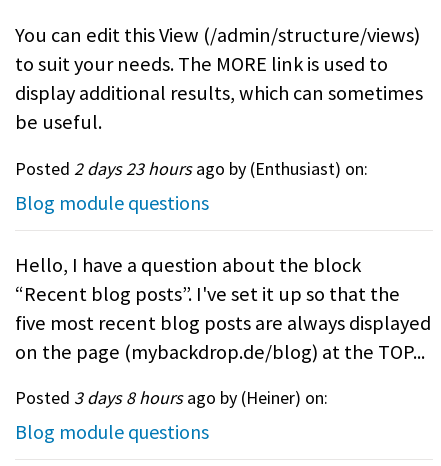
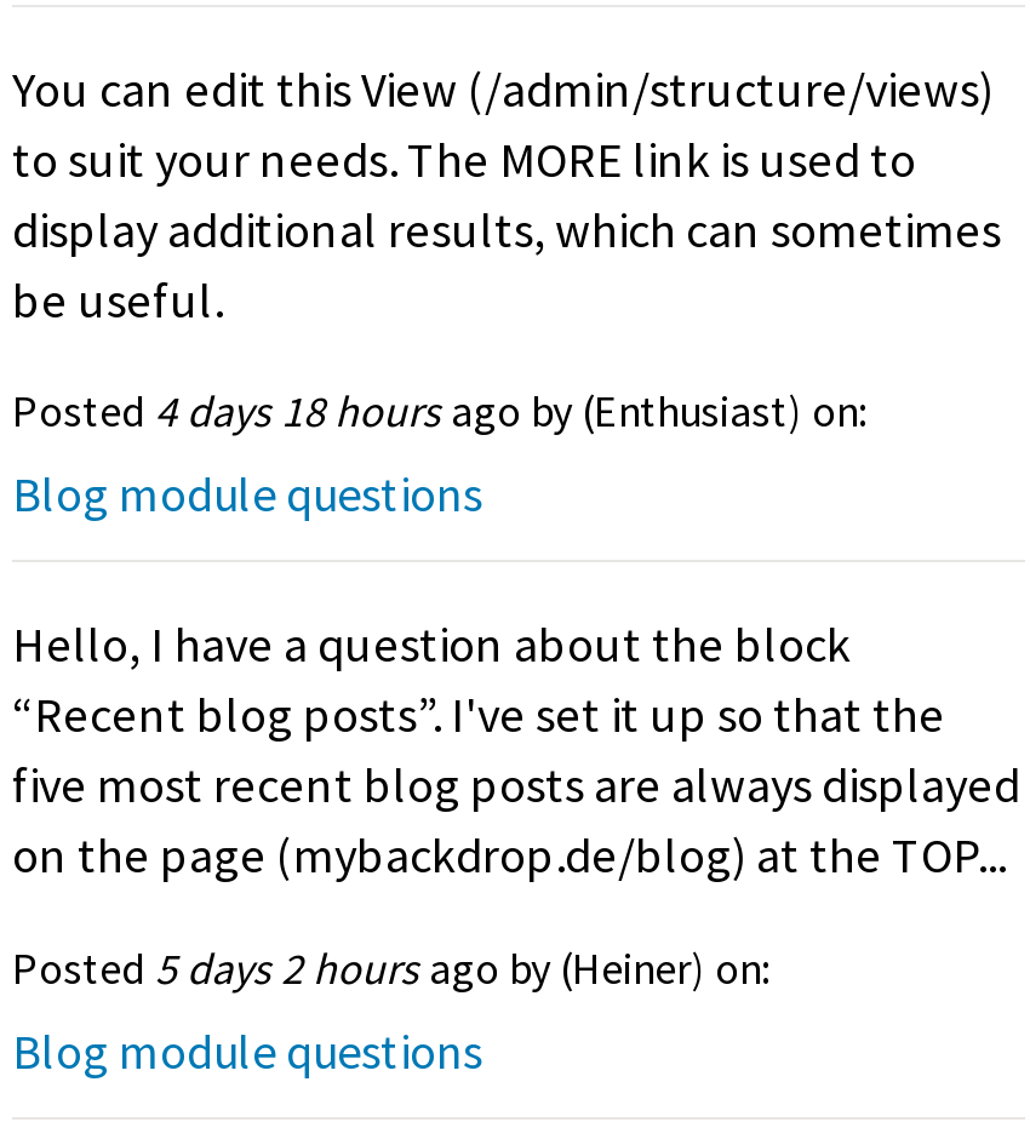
- Posted 2 days 23 hours ago by (Enthusiast) on:
+ Posted 4 days 18 hours ago by (Enthusiast) on:

- Posted 3 days 8 hours ago by (Heiner) on:
+ Posted 5 days 2 hours ago by (Heiner) on:
